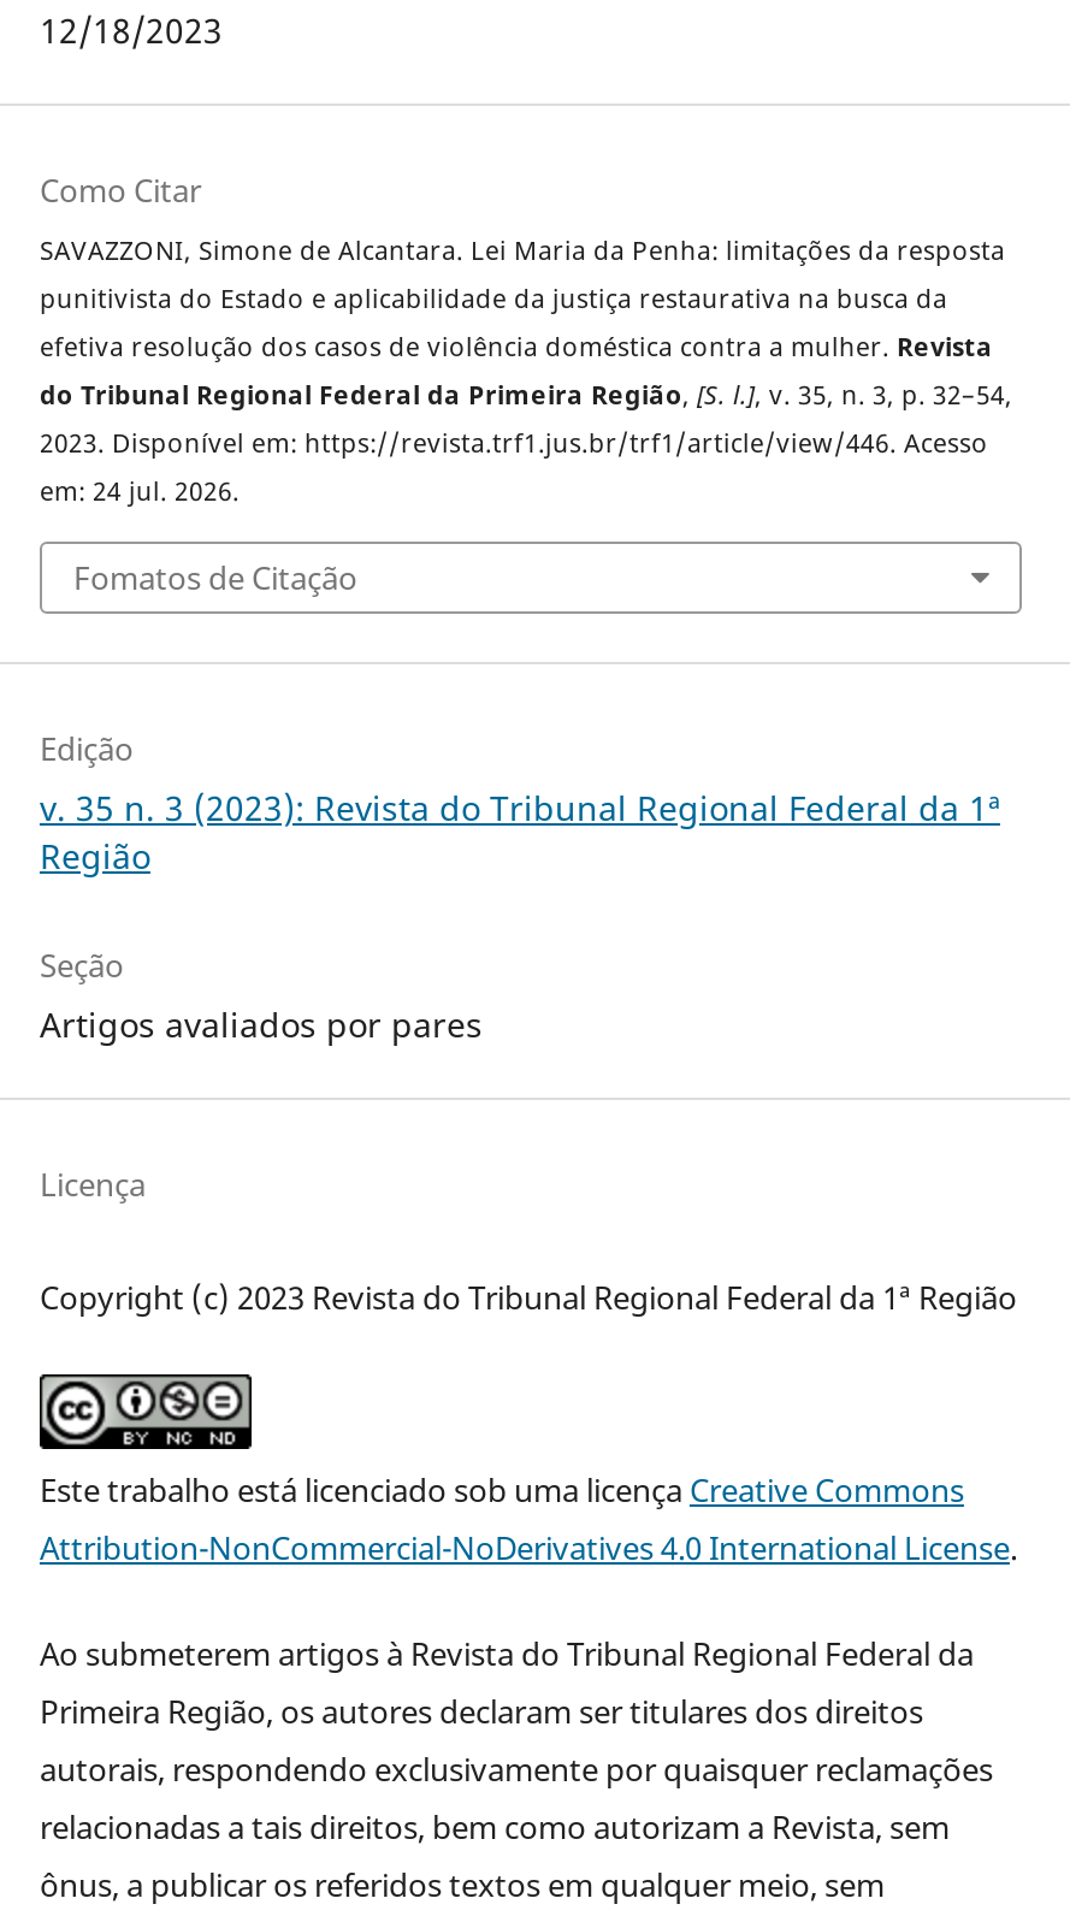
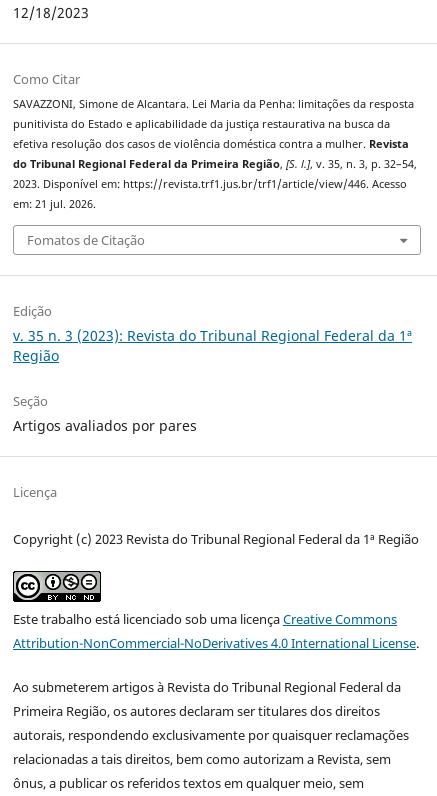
- em: 24 jul. 2026.
+ em: 21 jul. 2026.
